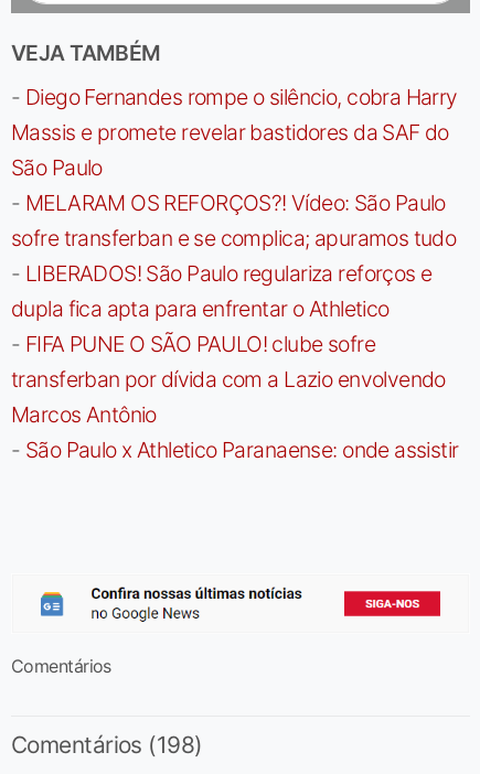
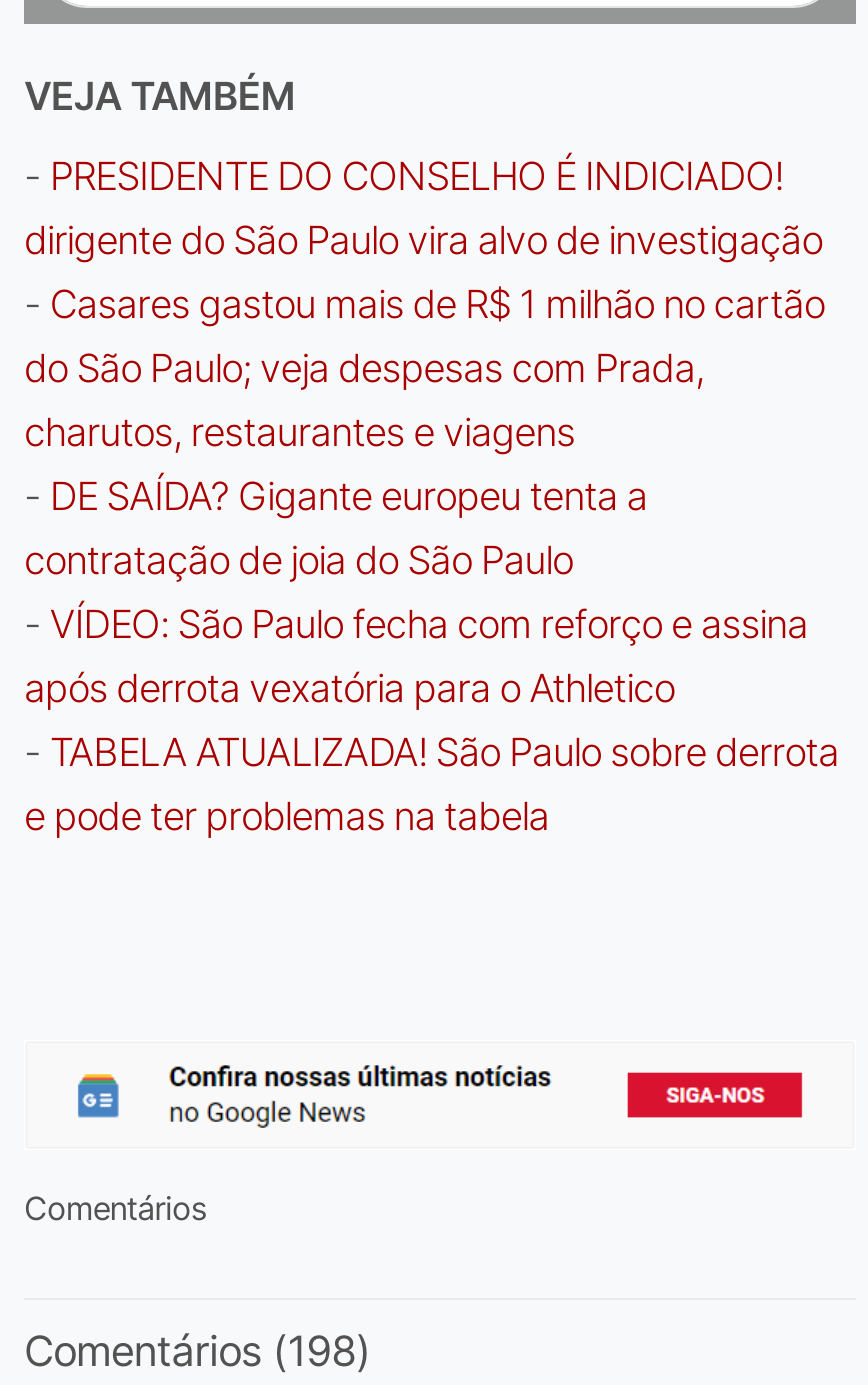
- - Diego Fernandes rompe o silêncio, cobra Harry
- Massis e promete revelar bastidores da SAF do
- São Paulo
- - MELARAM OS REFORÇOS?! Vídeo: São Paulo
- sofre transferban e se complica; apuramos tudo
- - LIBERADOS! São Paulo regulariza reforços e
- dupla fica apta para enfrentar o Athletico
- - FIFA PUNE O SÃO PAULO! clube sofre
- transferban por dívida com a Lazio envolvendo
- Marcos Antônio
- - São Paulo x Athletico Paranaense: onde assistir
+ - PRESIDENTE DO CONSELHO É INDICIADO!
+ dirigente do São Paulo vira alvo de investigação
+ - Casares gastou mais de R$ 1 milhão no cartão
+ do São Paulo; veja despesas com Prada,
+ charutos, restaurantes e viagens
+ - DE SAÍDA? Gigante europeu tenta a
+ contratação de joia do São Paulo
+ - VÍDEO: São Paulo fecha com reforço e assina
+ após derrota vexatória para o Athletico
+ - TABELA ATUALIZADA! São Paulo sobre derrota
+ e pode ter problemas na tabela
